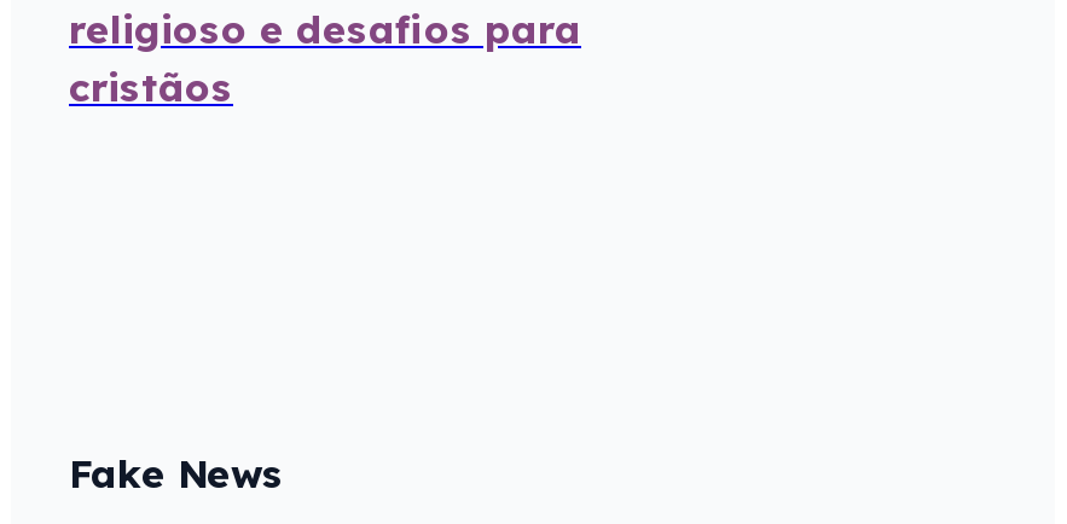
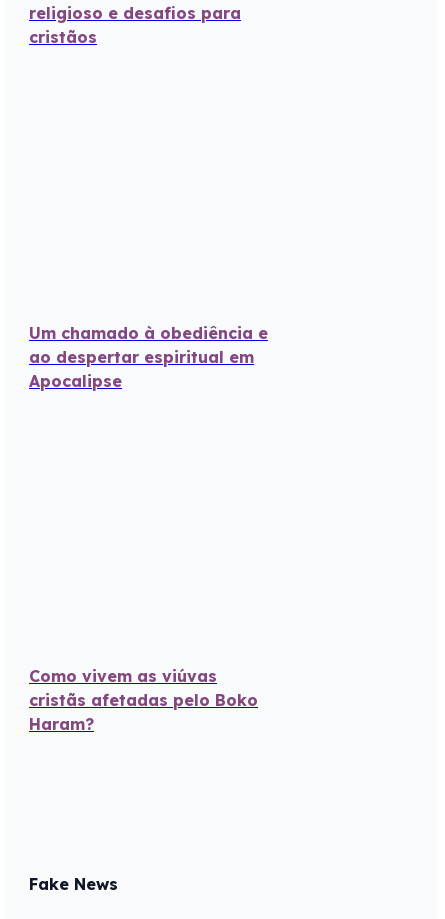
+ Um chamado à obediência e
+ ao despertar espiritual em
+ Apocalipse

+ Como vivem as viúvas
+ cristãs afetadas pelo Boko
+ Haram?
